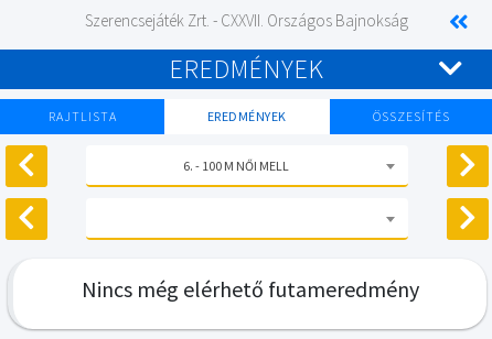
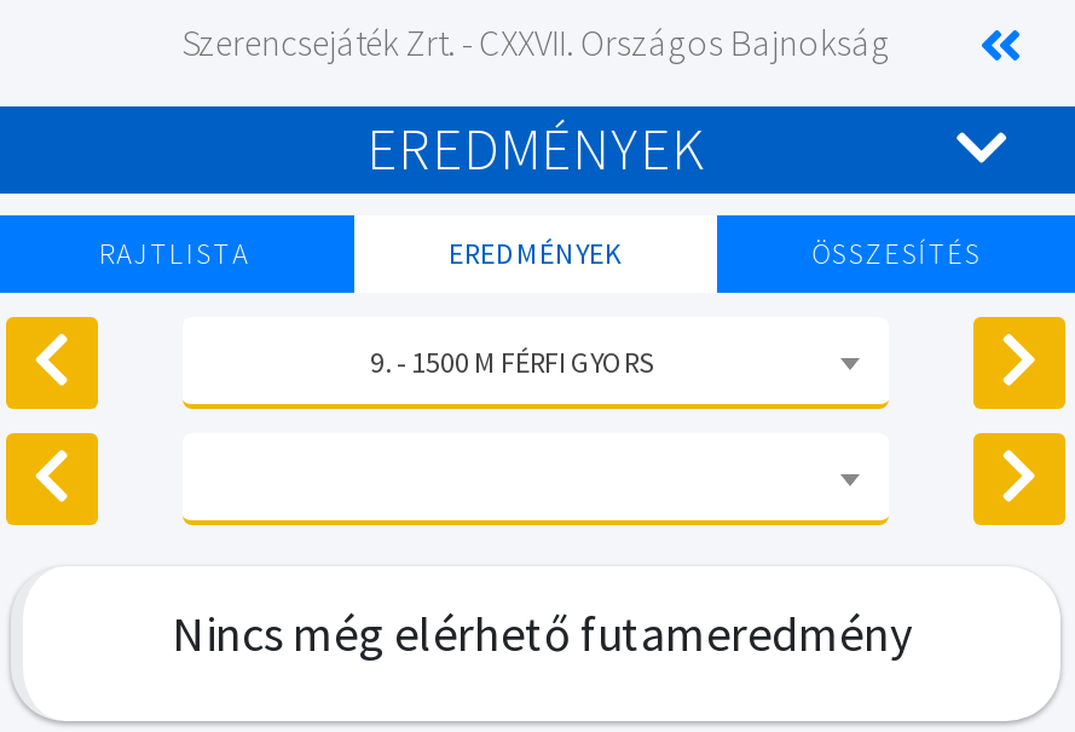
- 6. - 100 M NŐI MELL
+ 9. - 1500 M FÉRFI GYORS
